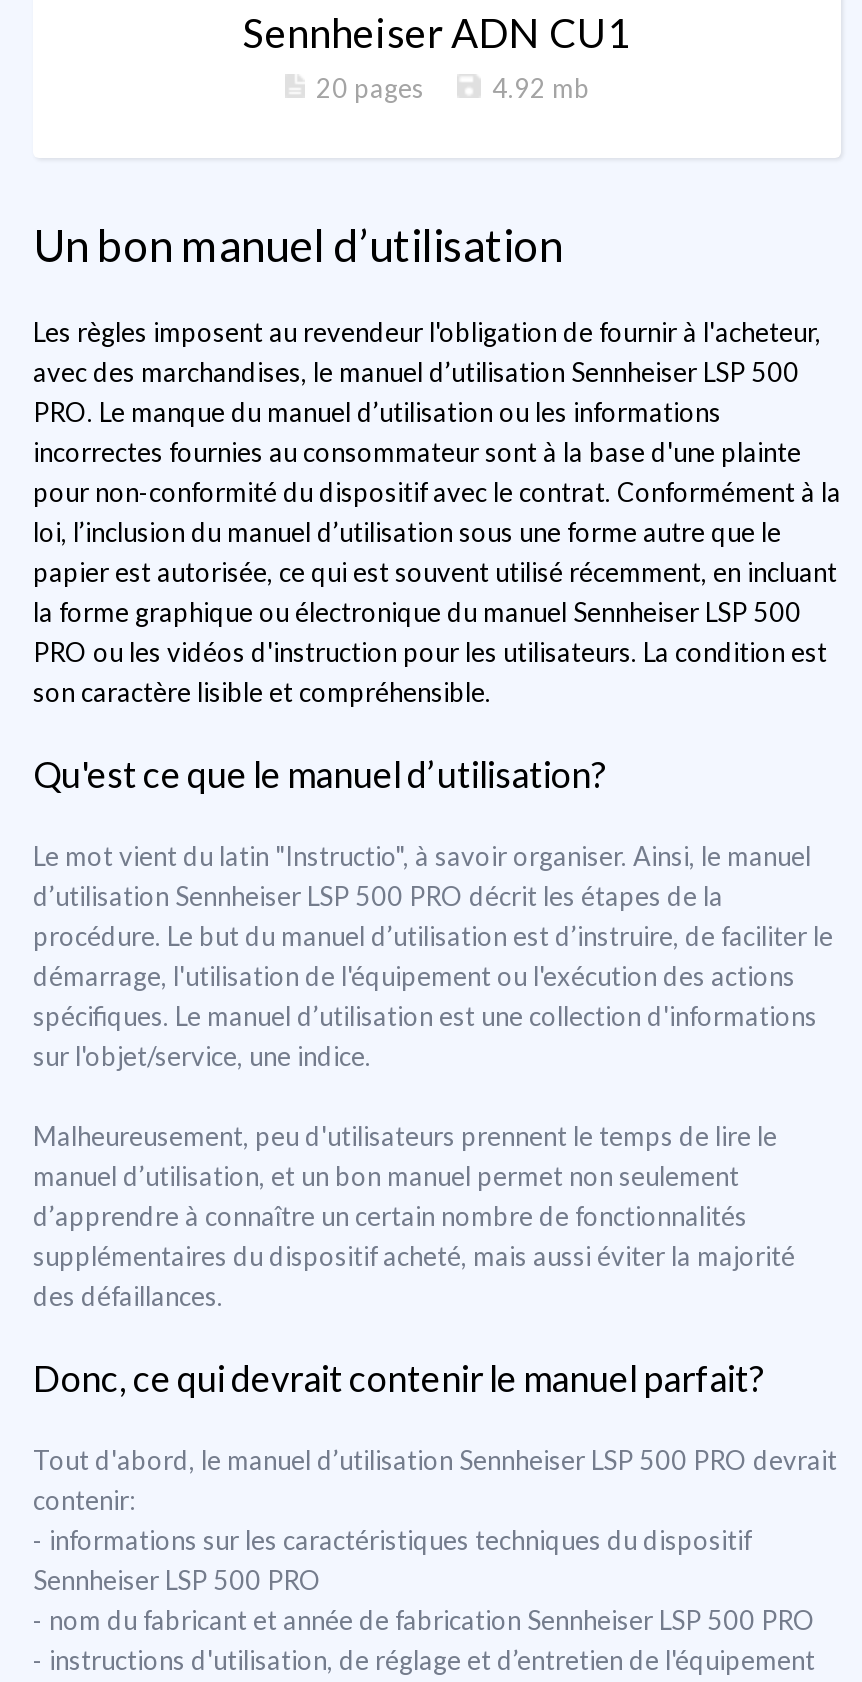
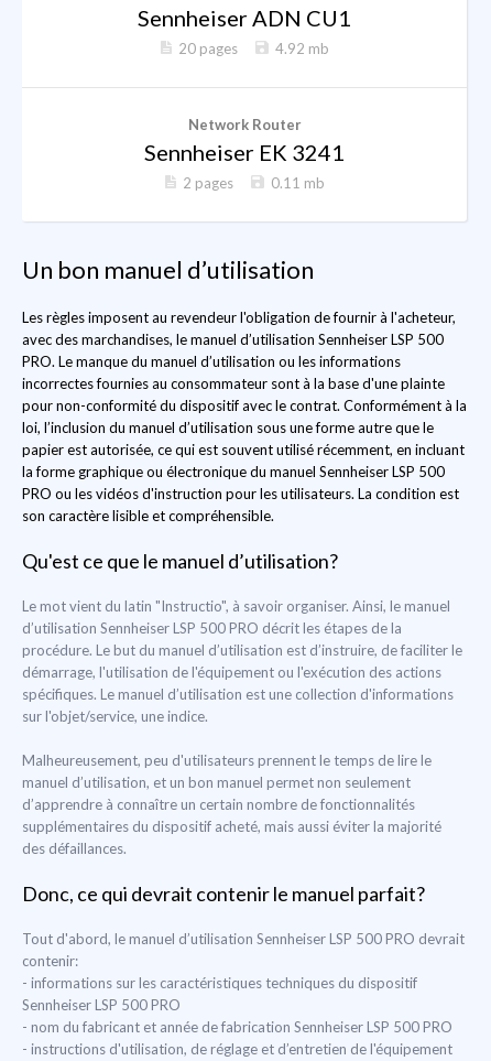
+ Network Router
+ Sennheiser EK 3241
+ 2 pages
+ 0.11 mb
